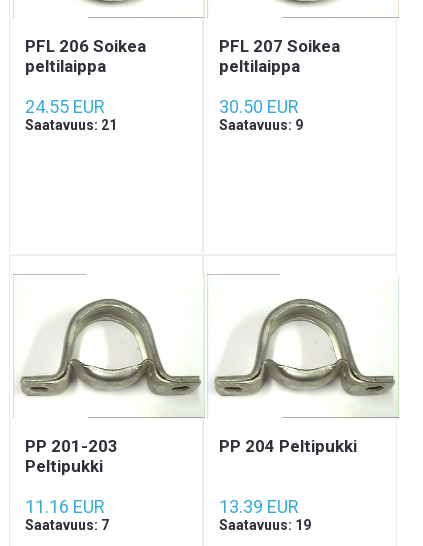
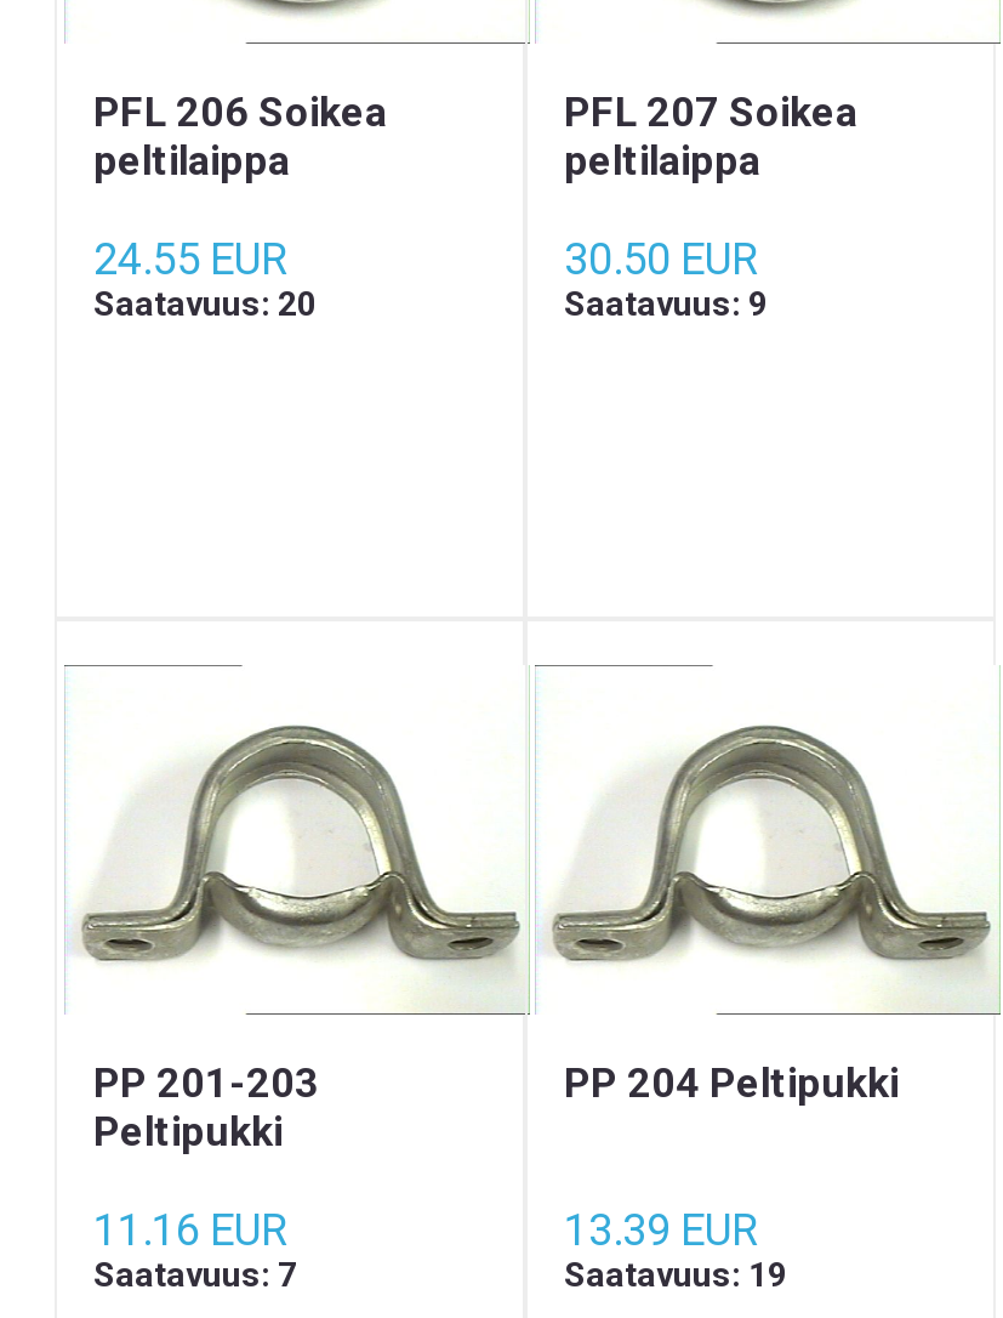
- Saatavuus: 21
+ Saatavuus: 20
